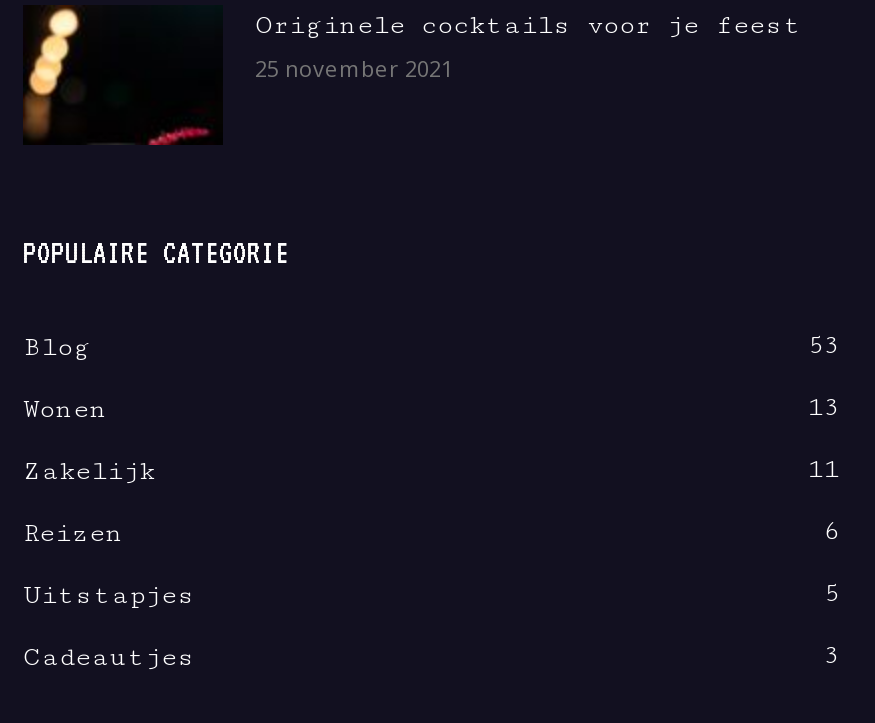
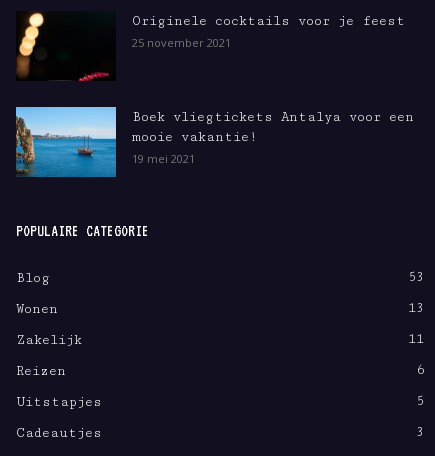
+ [image]
+ Boek vliegtickets Antalya voor een
+ mooie vakantie!
+ 19 mei 2021
